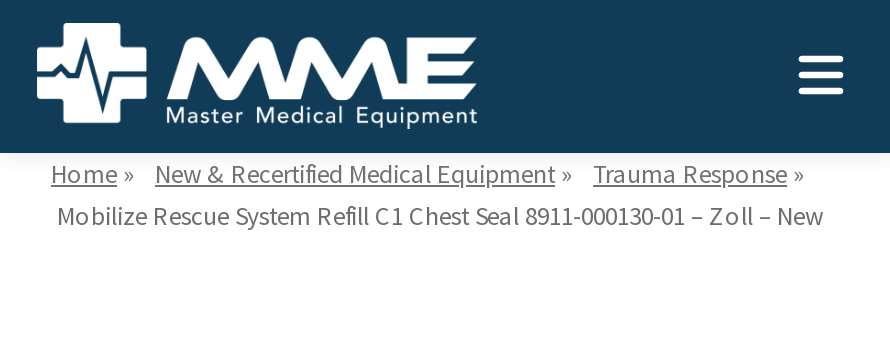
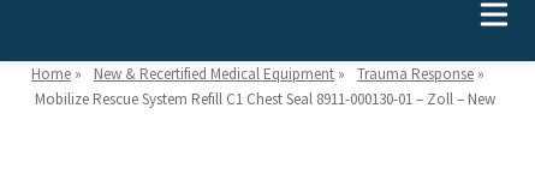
- [image]

- [image]
